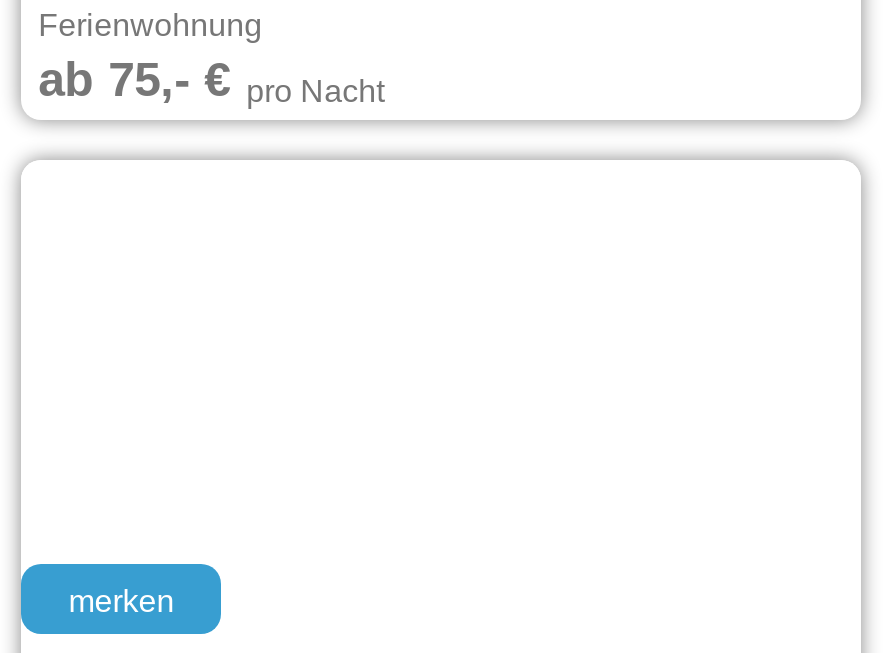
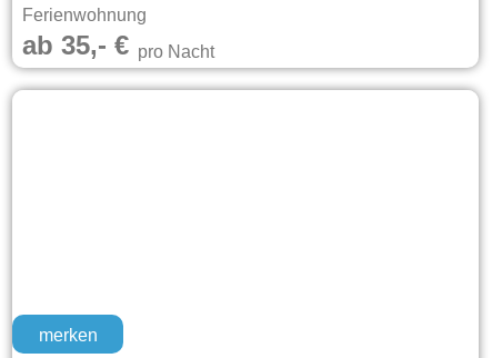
- ab 75,- €pro Nacht
+ ab 35,- €pro Nacht
